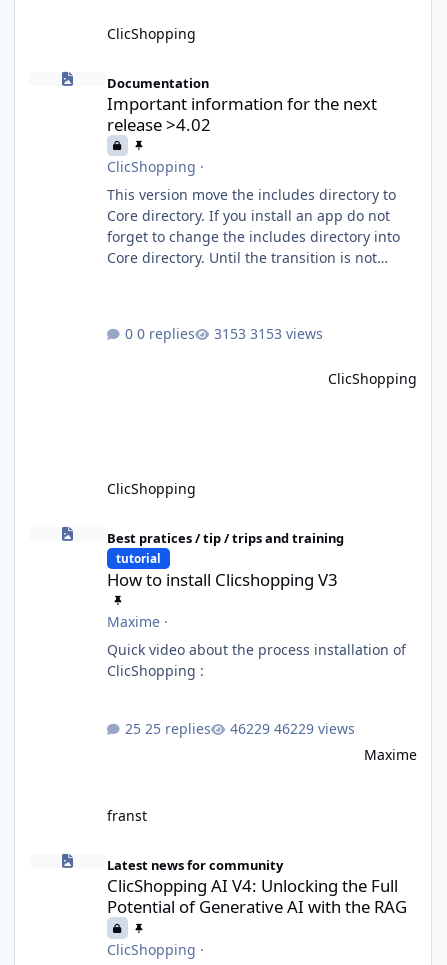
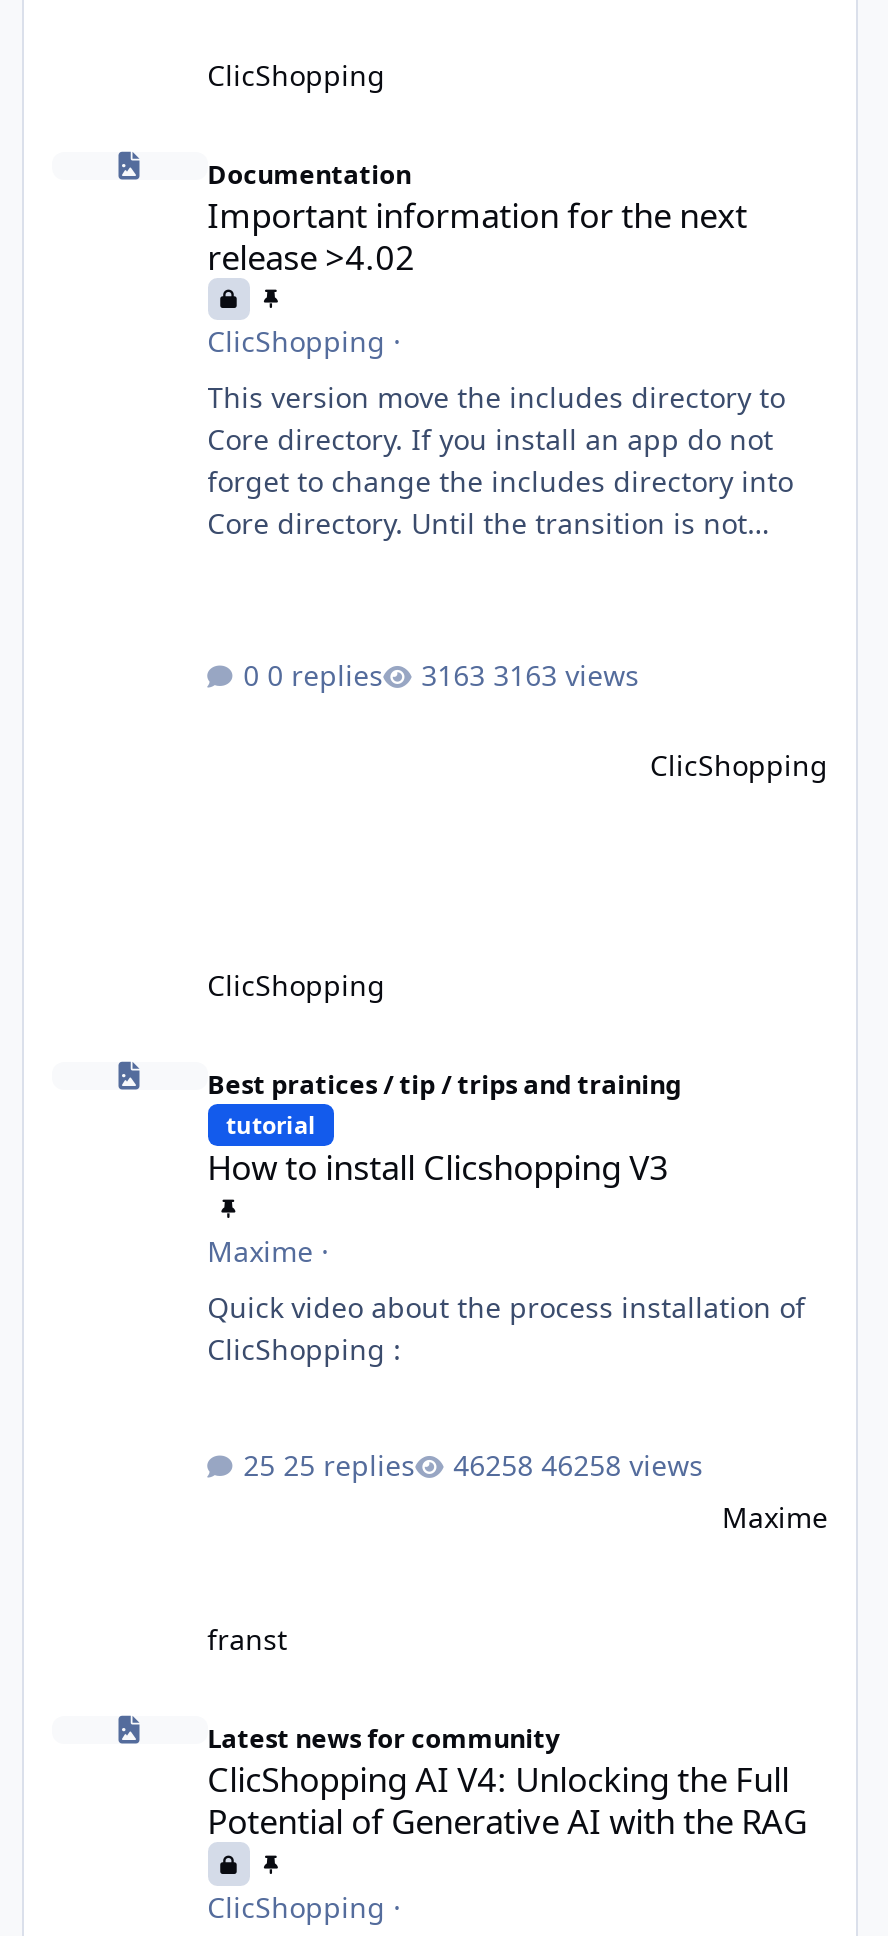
- 3153 views
+ 3163 views

- 46229 views
+ 46258 views
